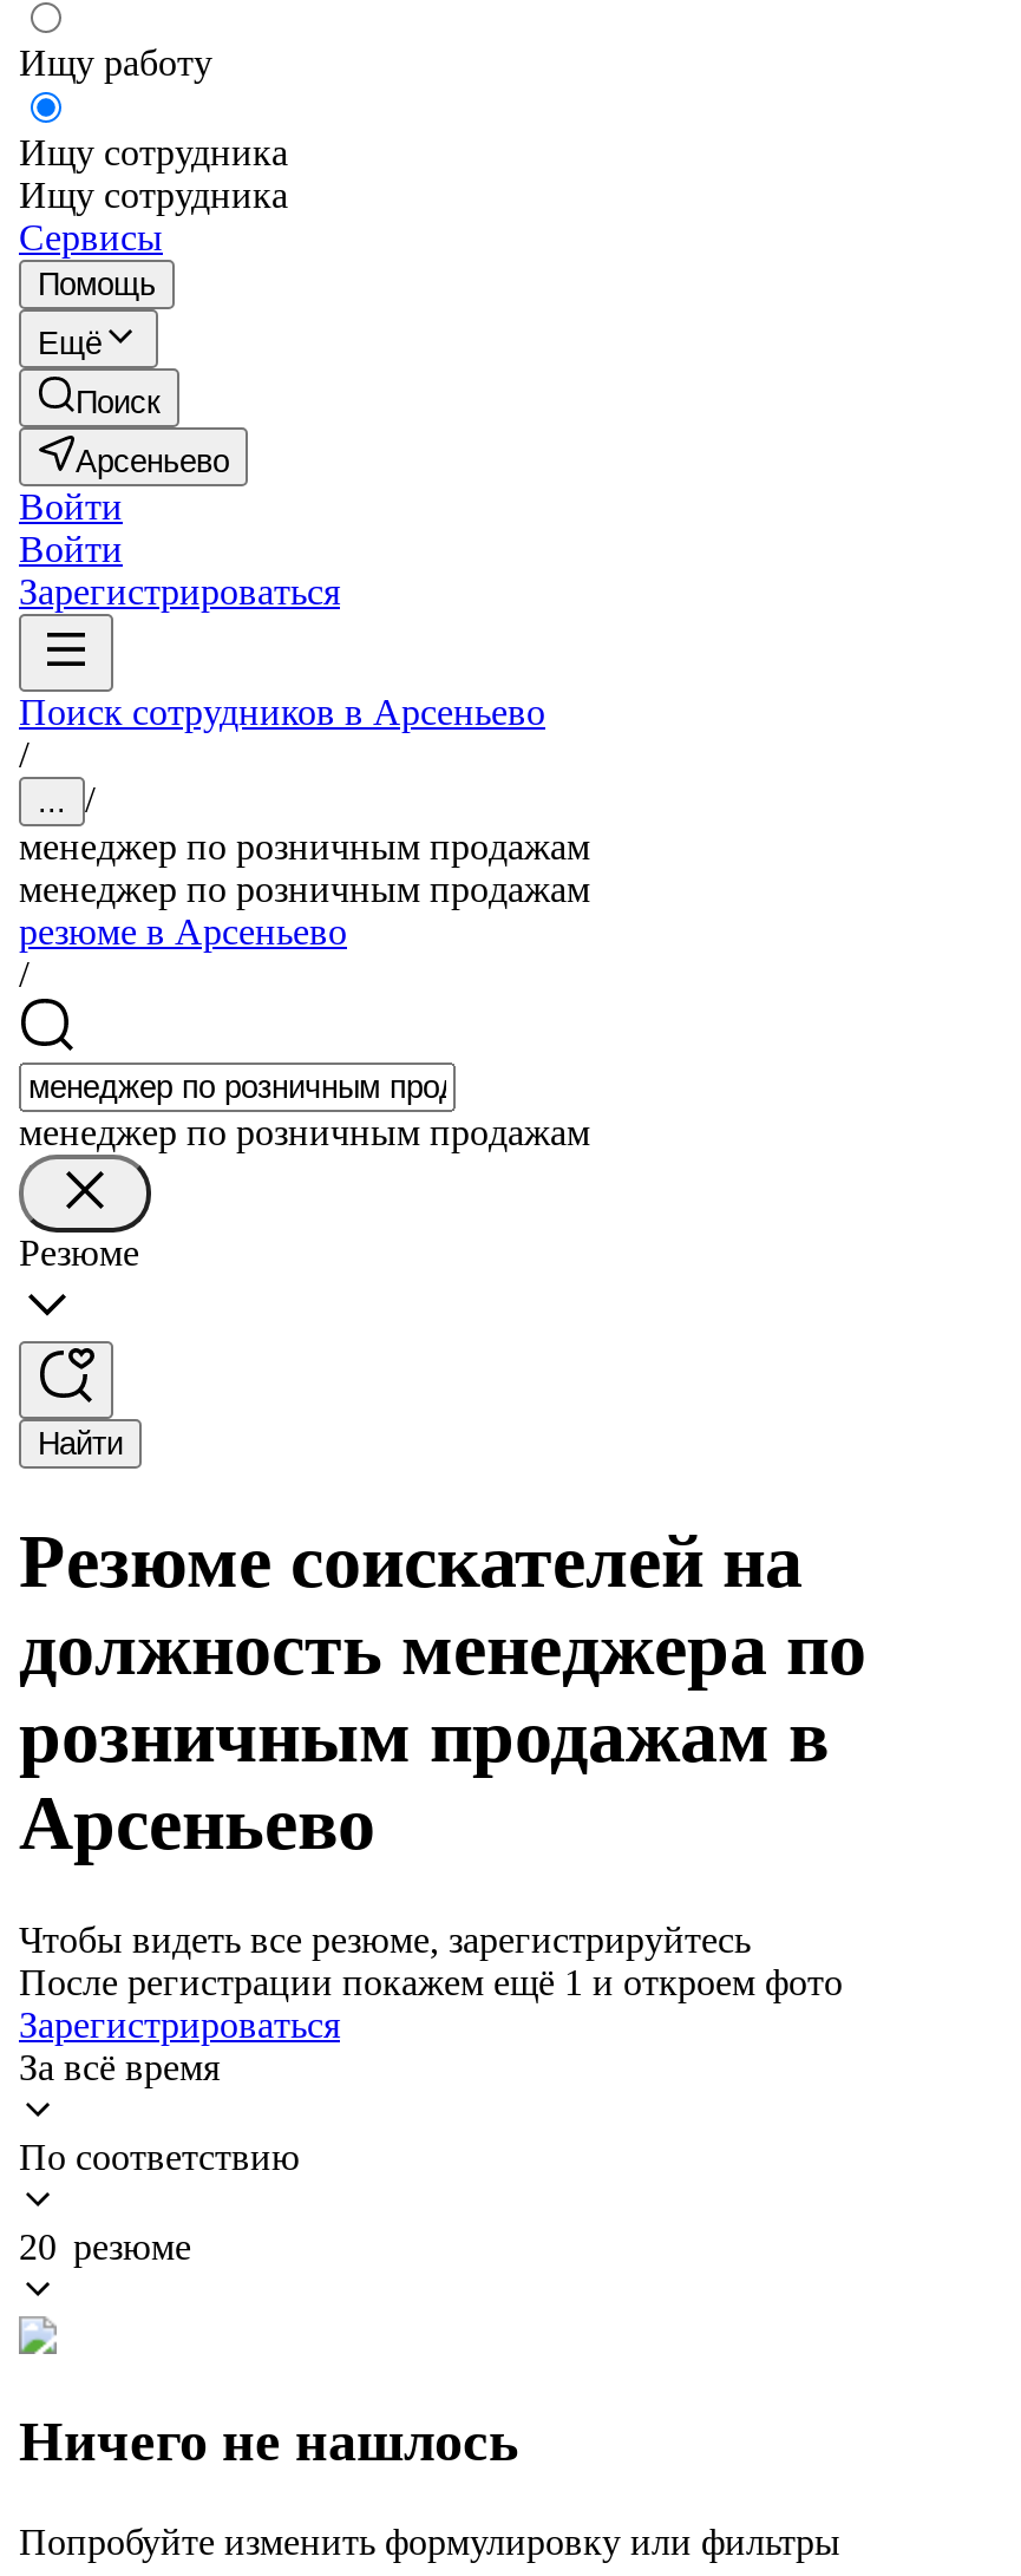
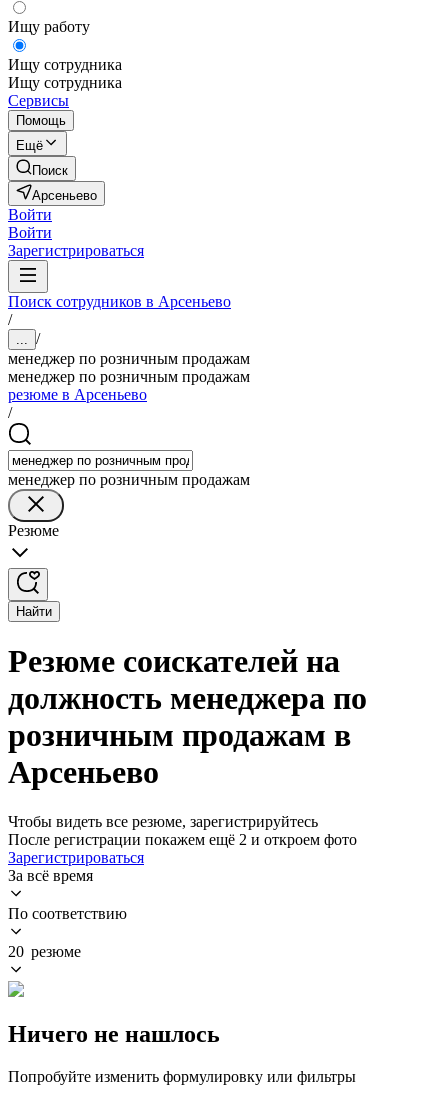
- После регистрации покажем ещё 1 и откроем фото
+ После регистрации покажем ещё 2 и откроем фото
